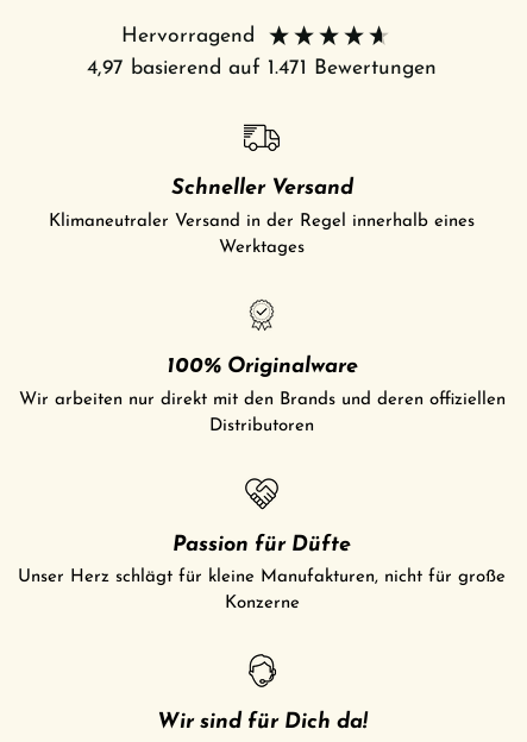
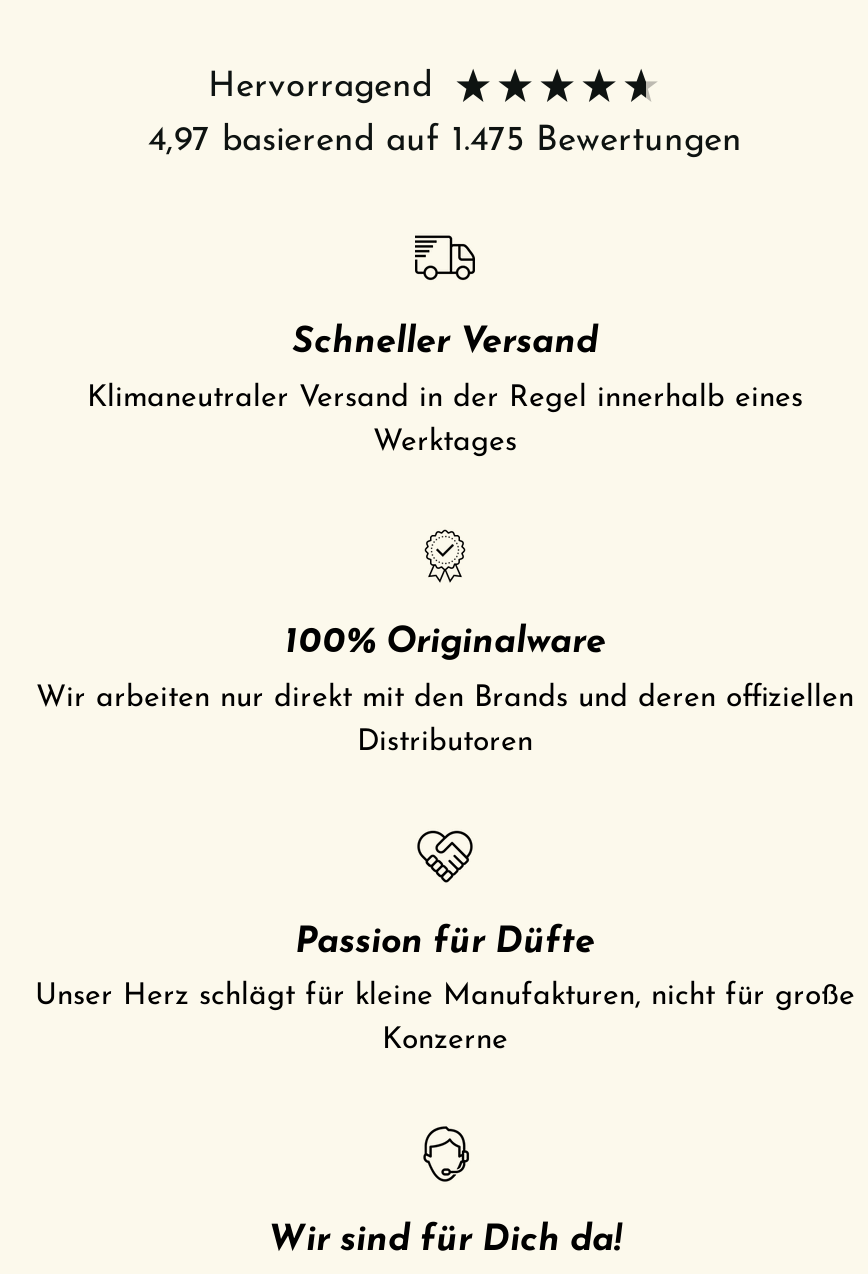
- 4,97 basierend auf 1.471 Bewertungen
+ 4,97 basierend auf 1.475 Bewertungen
